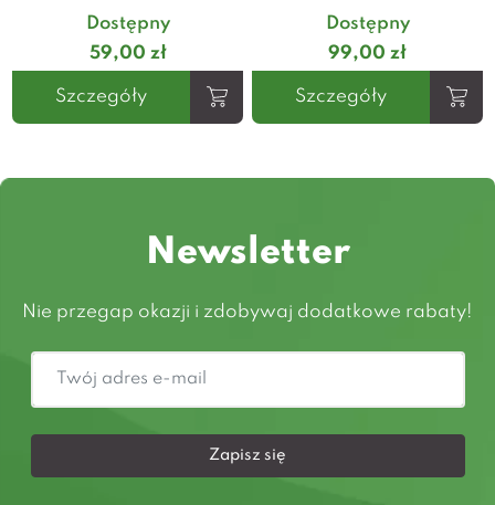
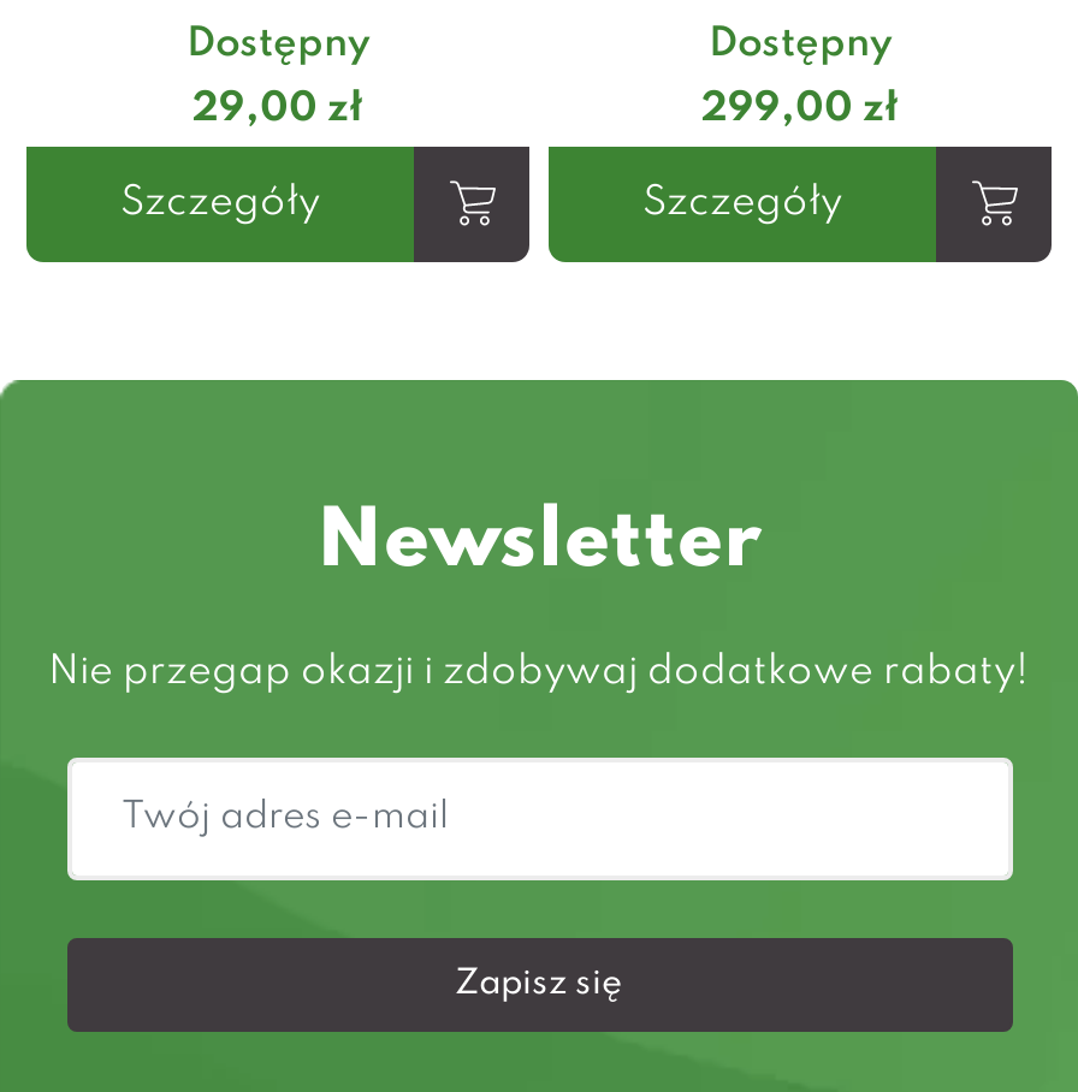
- 59,00 zł
+ 29,00 zł

- 99,00 zł
+ 299,00 zł
